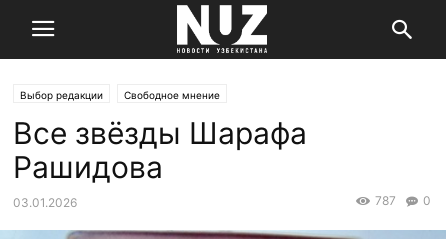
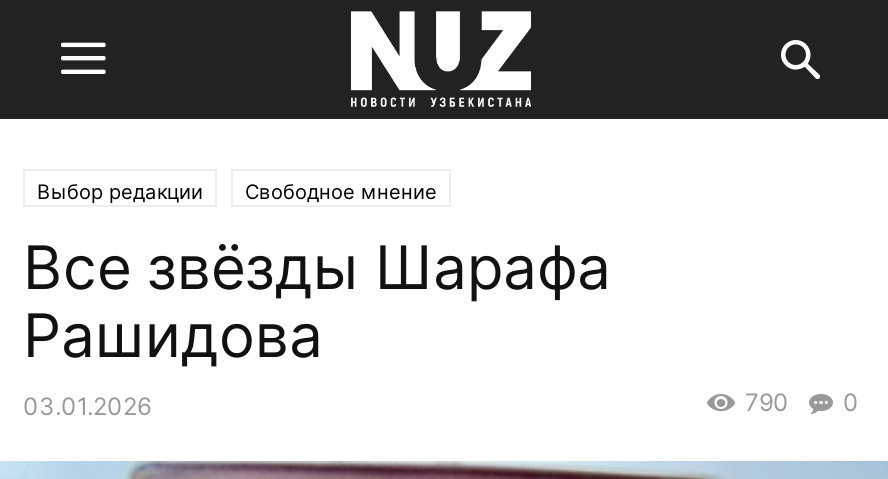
- 787 0
+ 790 0
